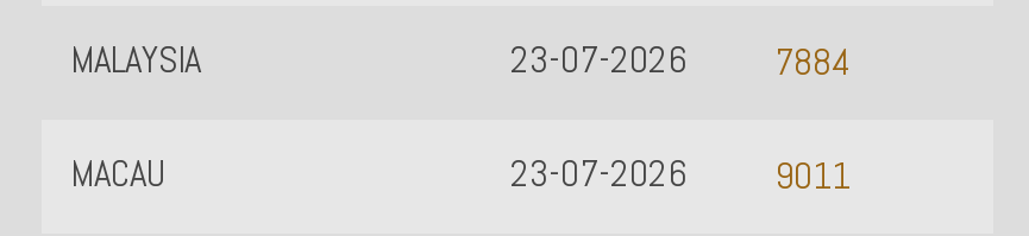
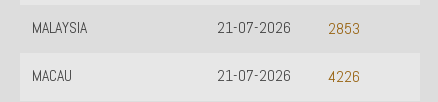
- 23-07-2026
+ 21-07-2026

- 7884
+ 2853

- 23-07-2026
+ 21-07-2026

- 9011
+ 4226
